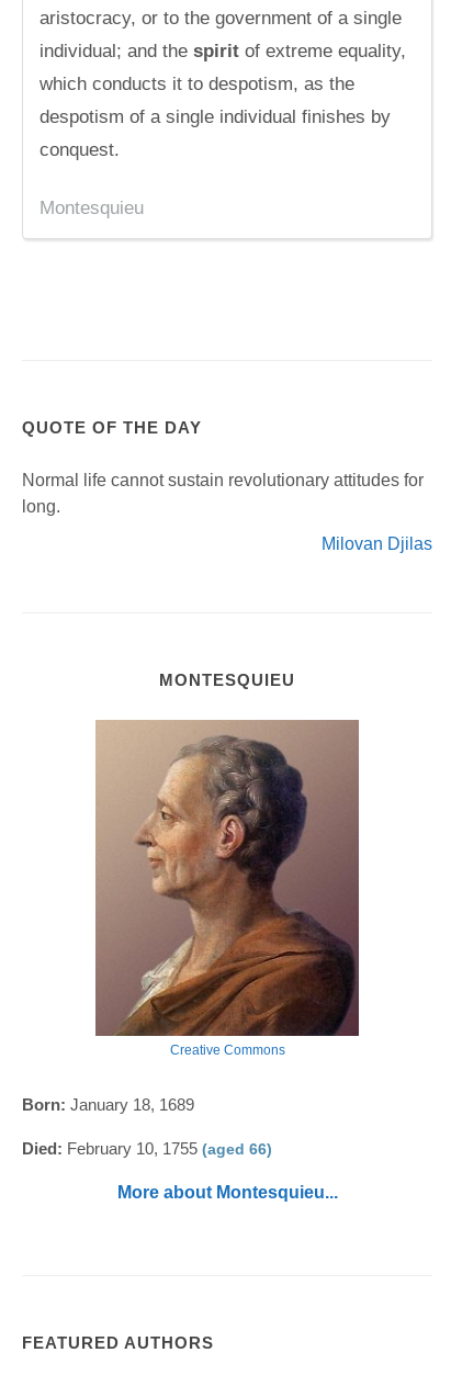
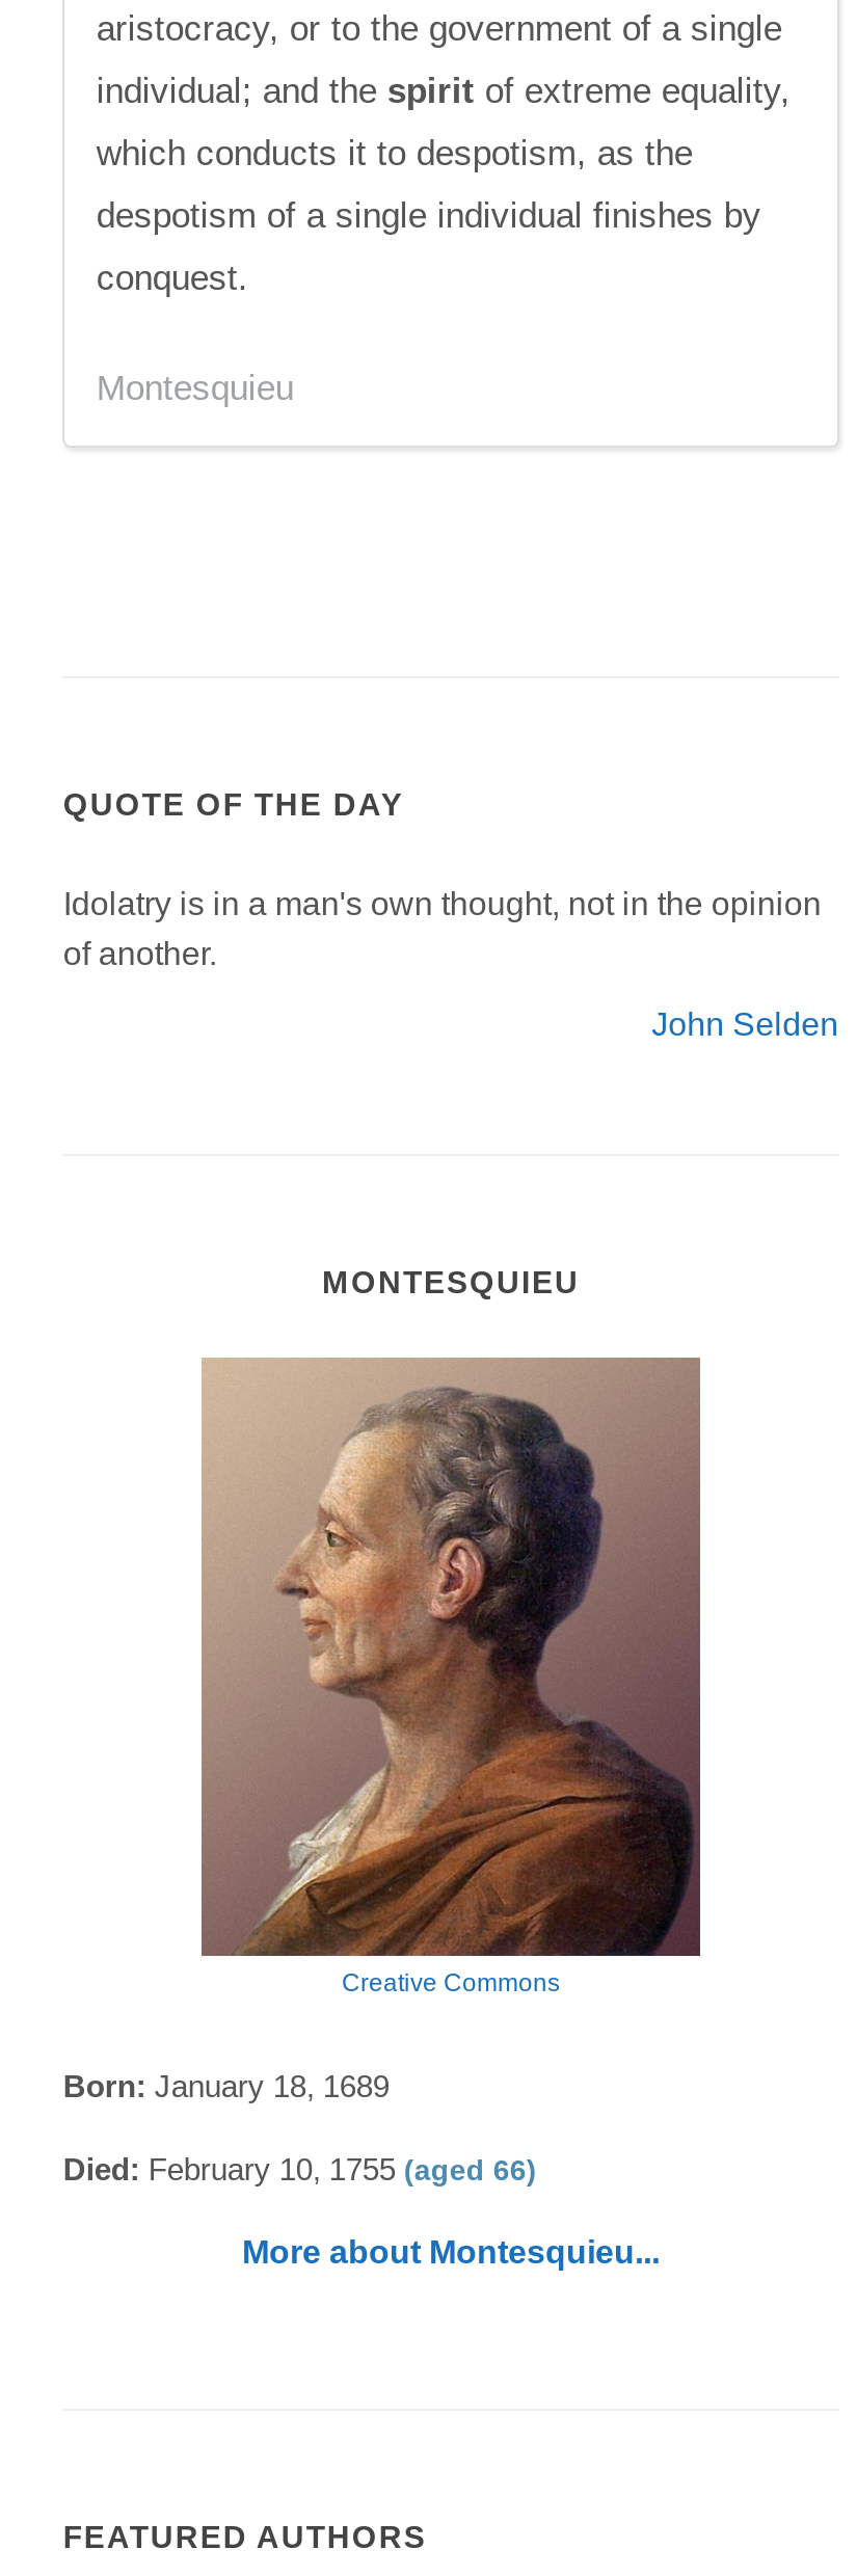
- Normal life cannot sustain revolutionary attitudes for
- long.
+ Idolatry is in a man's own thought, not in the opinion
+ of another.

- Milovan Djilas
+ John Selden
